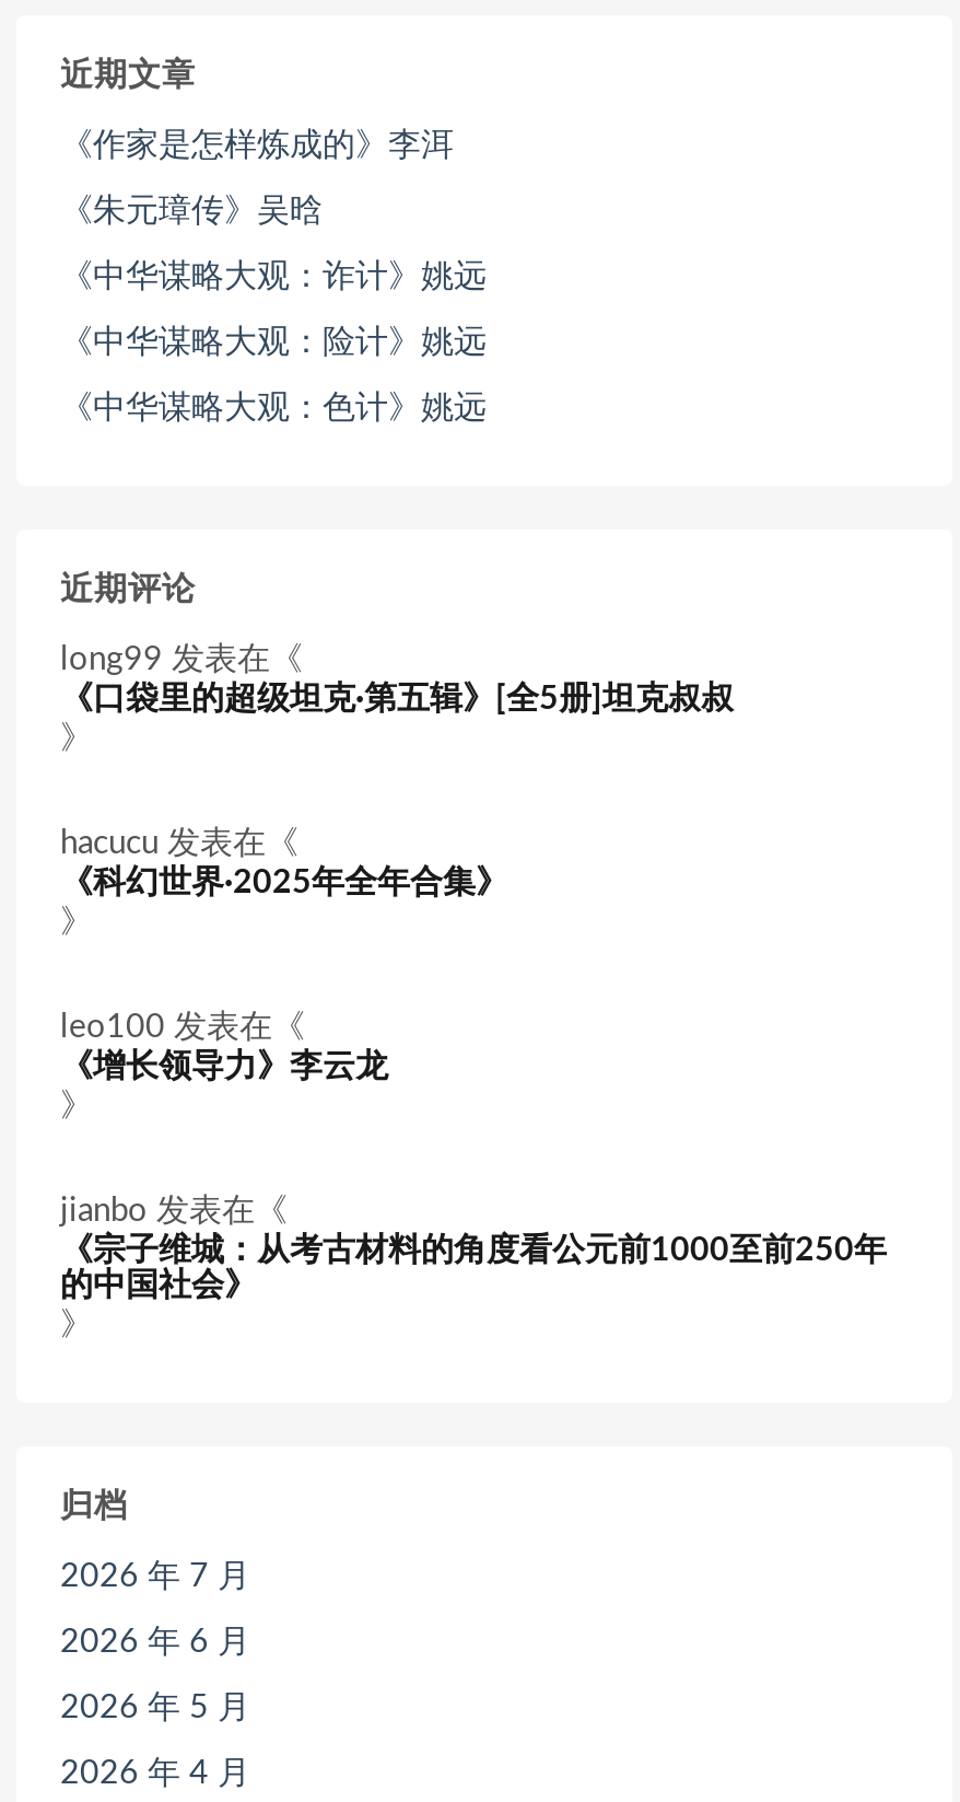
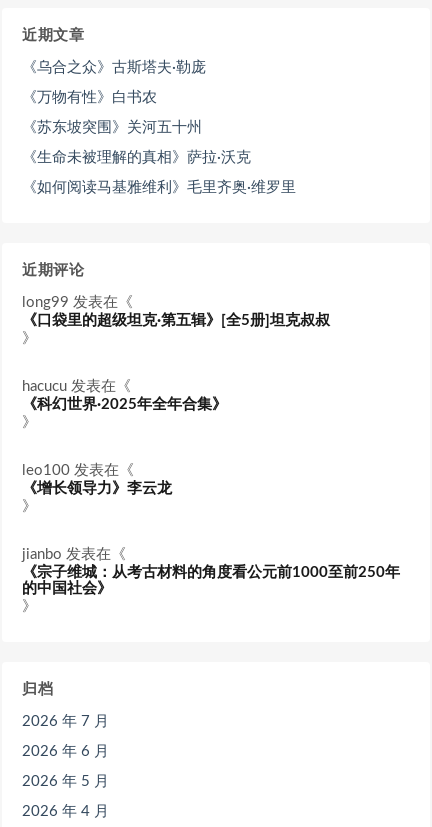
- 《作家是怎样炼成的》李洱
+ 《乌合之众》古斯塔夫·勒庞

- 《朱元璋传》吴晗
+ 《万物有性》白书农

- 《中华谋略大观：诈计》姚远
+ 《苏东坡突围》关河五十州

- 《中华谋略大观：险计》姚远
+ 《生命未被理解的真相》萨拉·沃克

- 《中华谋略大观：色计》姚远
+ 《如何阅读马基雅维利》毛里齐奥·维罗里
